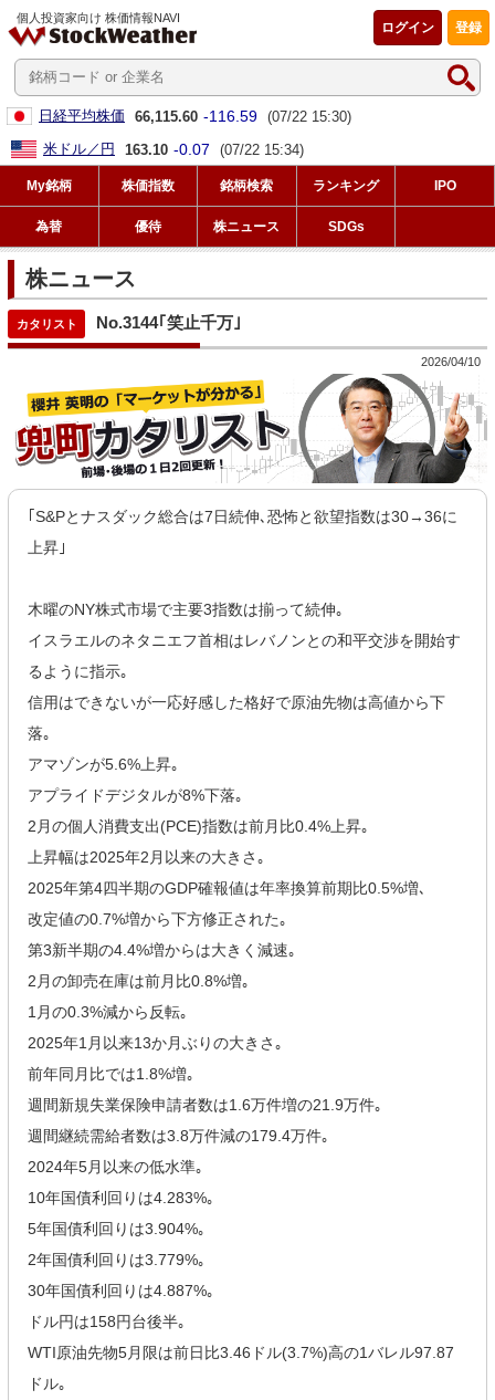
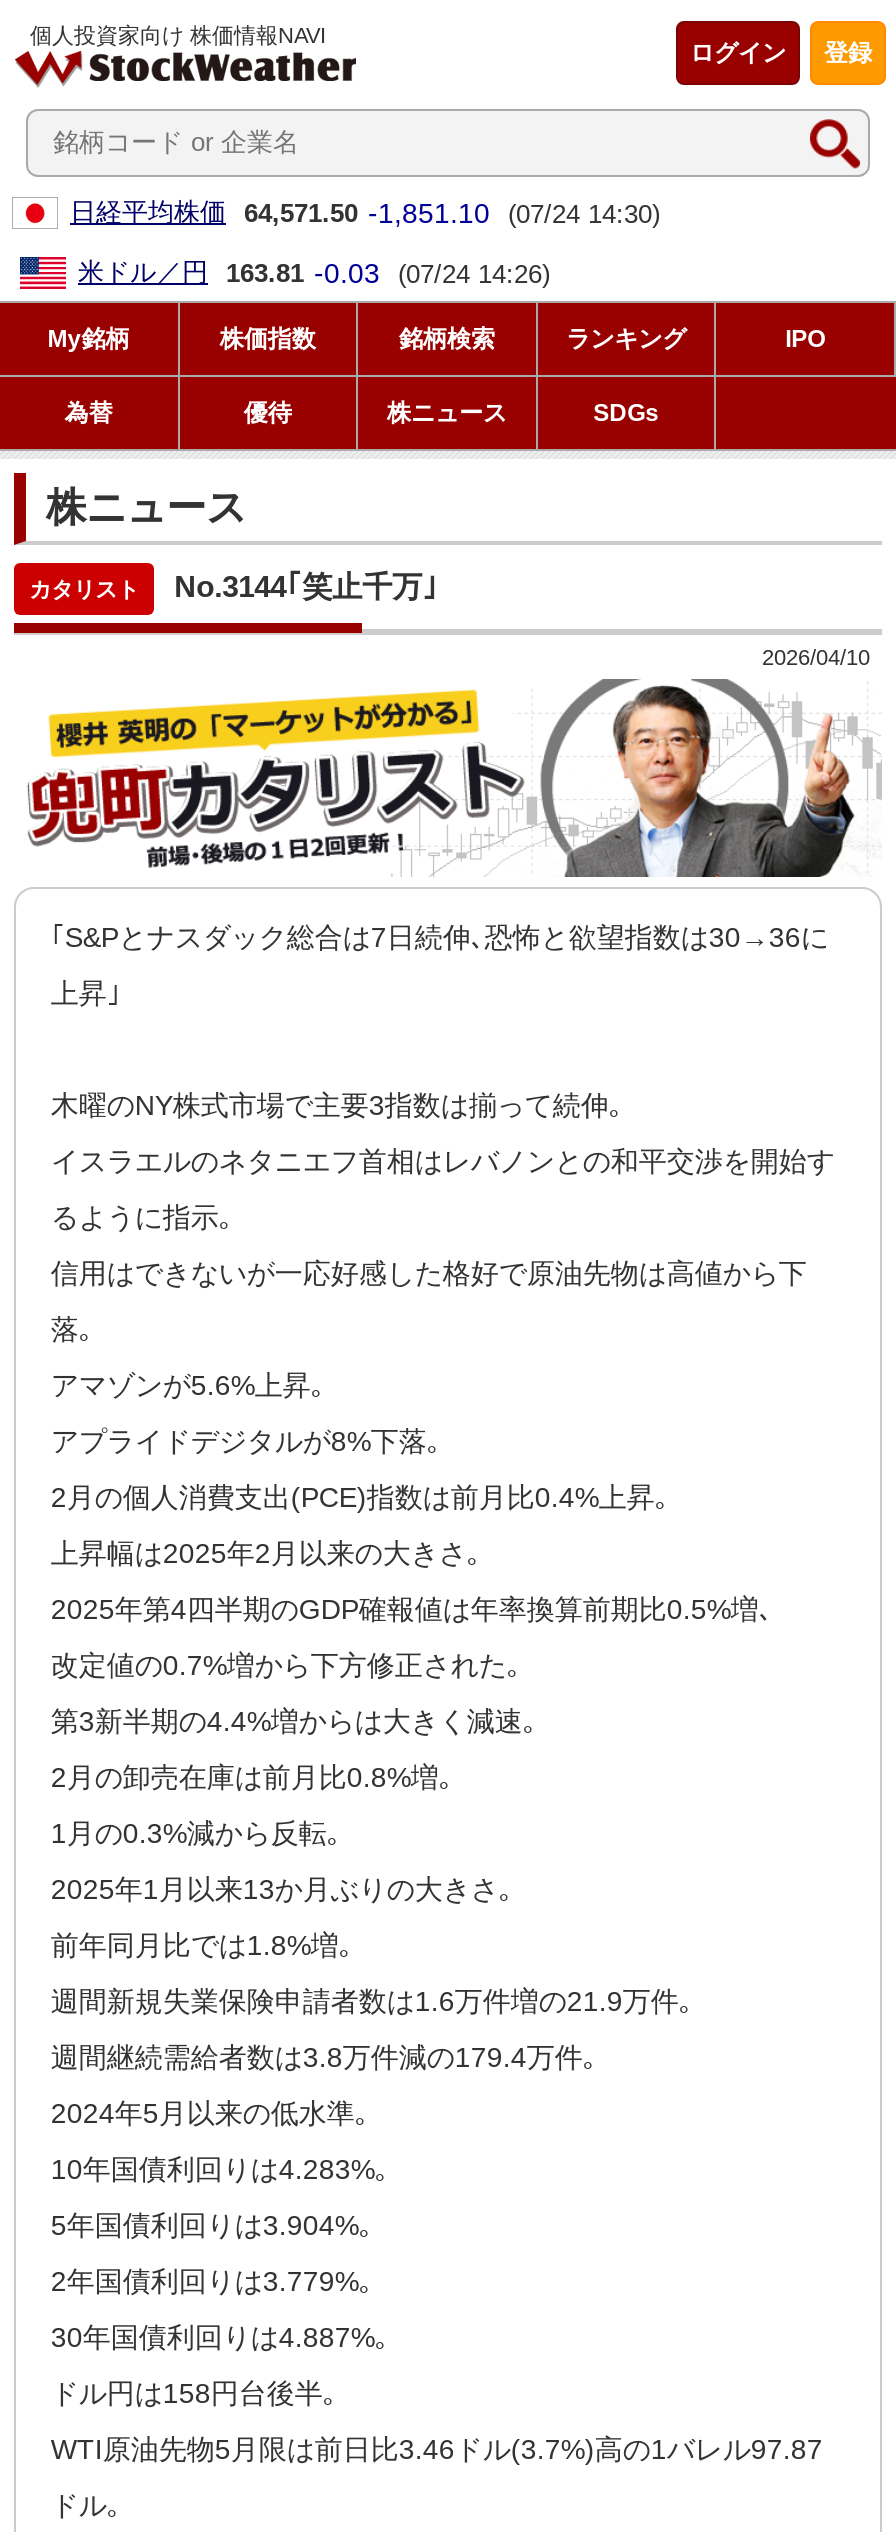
- 日経平均株価 66,115.60 -116.59 (07/22 15:30)
+ 日経平均株価 64,571.50 -1,851.10 (07/24 14:30)

- 米ドル／円 163.10 -0.07 (07/22 15:34)
+ 米ドル／円 163.81 -0.03 (07/24 14:26)
